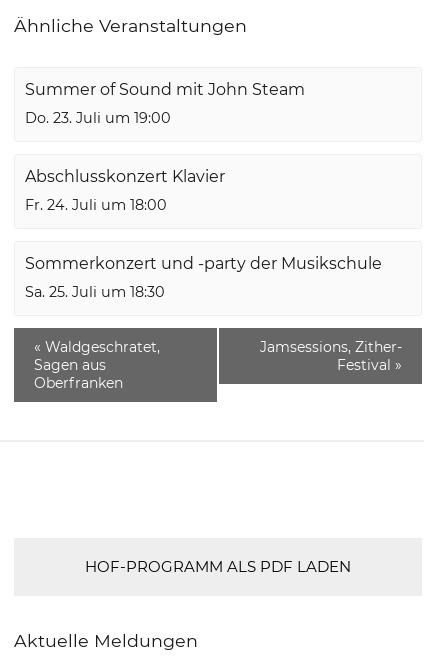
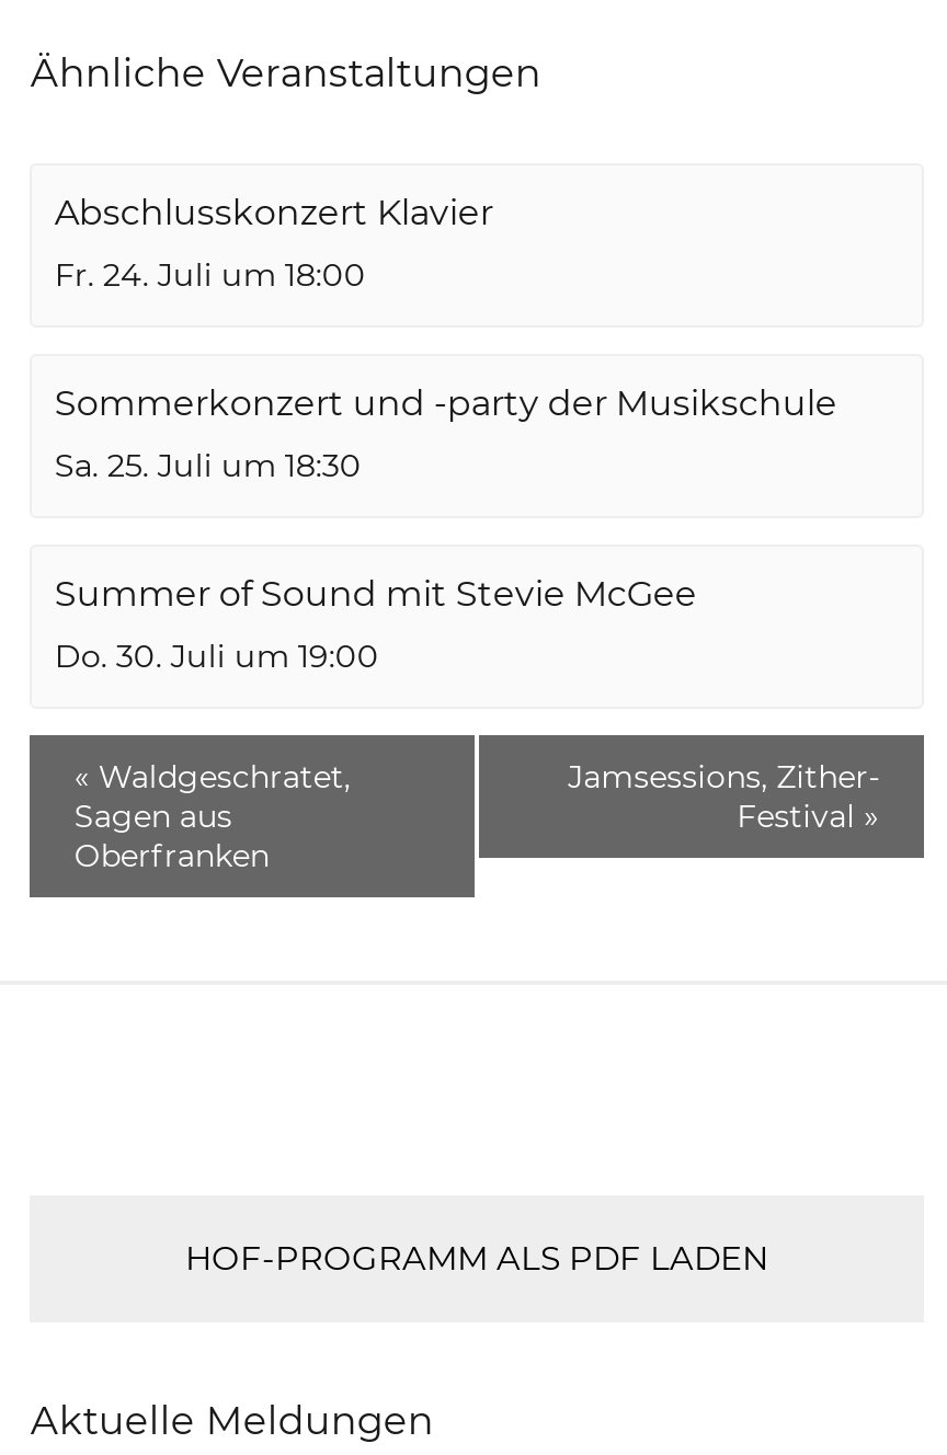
- Summer of Sound mit John Steam
- Do. 23. Juli um 19:00

moved up: Abschlusskonzert Klavier | Fr. 24. Juli um 18:00 | Sommerkonzert und -party der Musikschule | Sa. 25. Juli um 18:30

+ Summer of Sound mit Stevie McGee
+ Do. 30. Juli um 19:00
